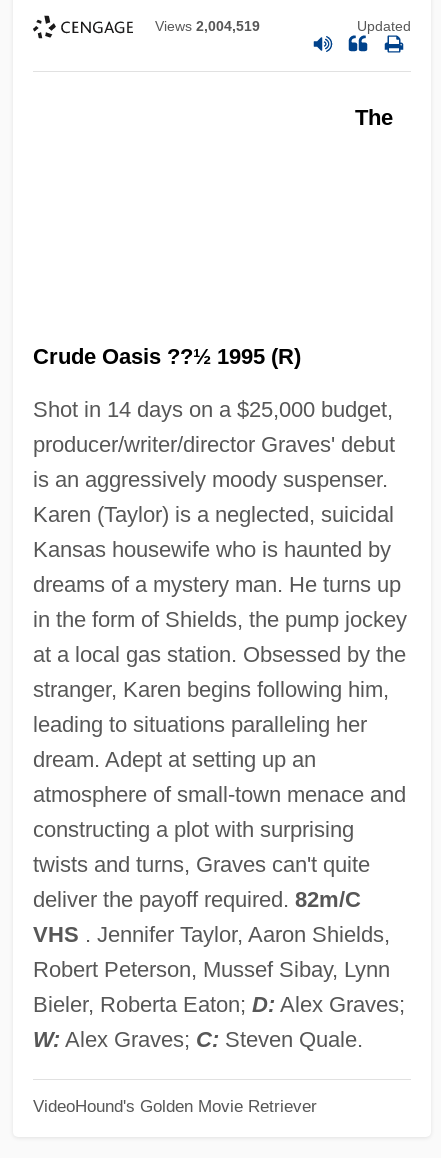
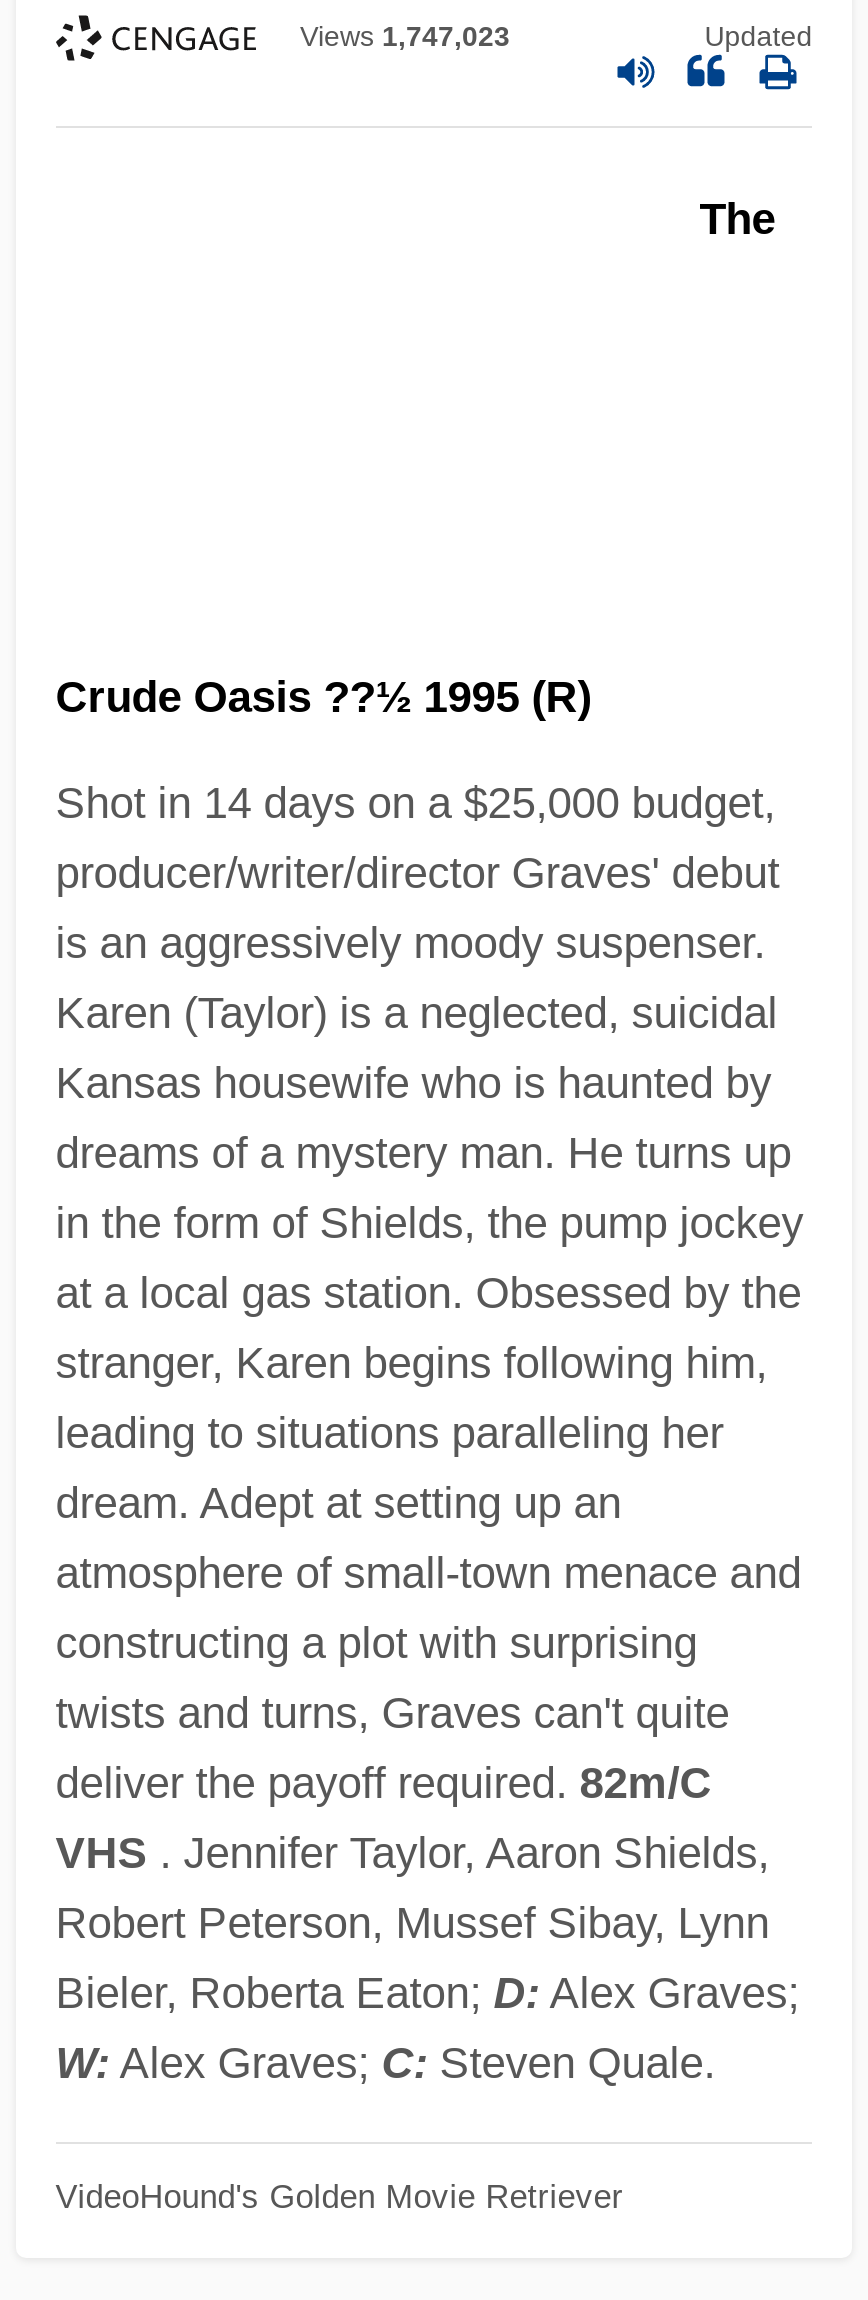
- Views 2,004,519
+ Views 1,747,023
